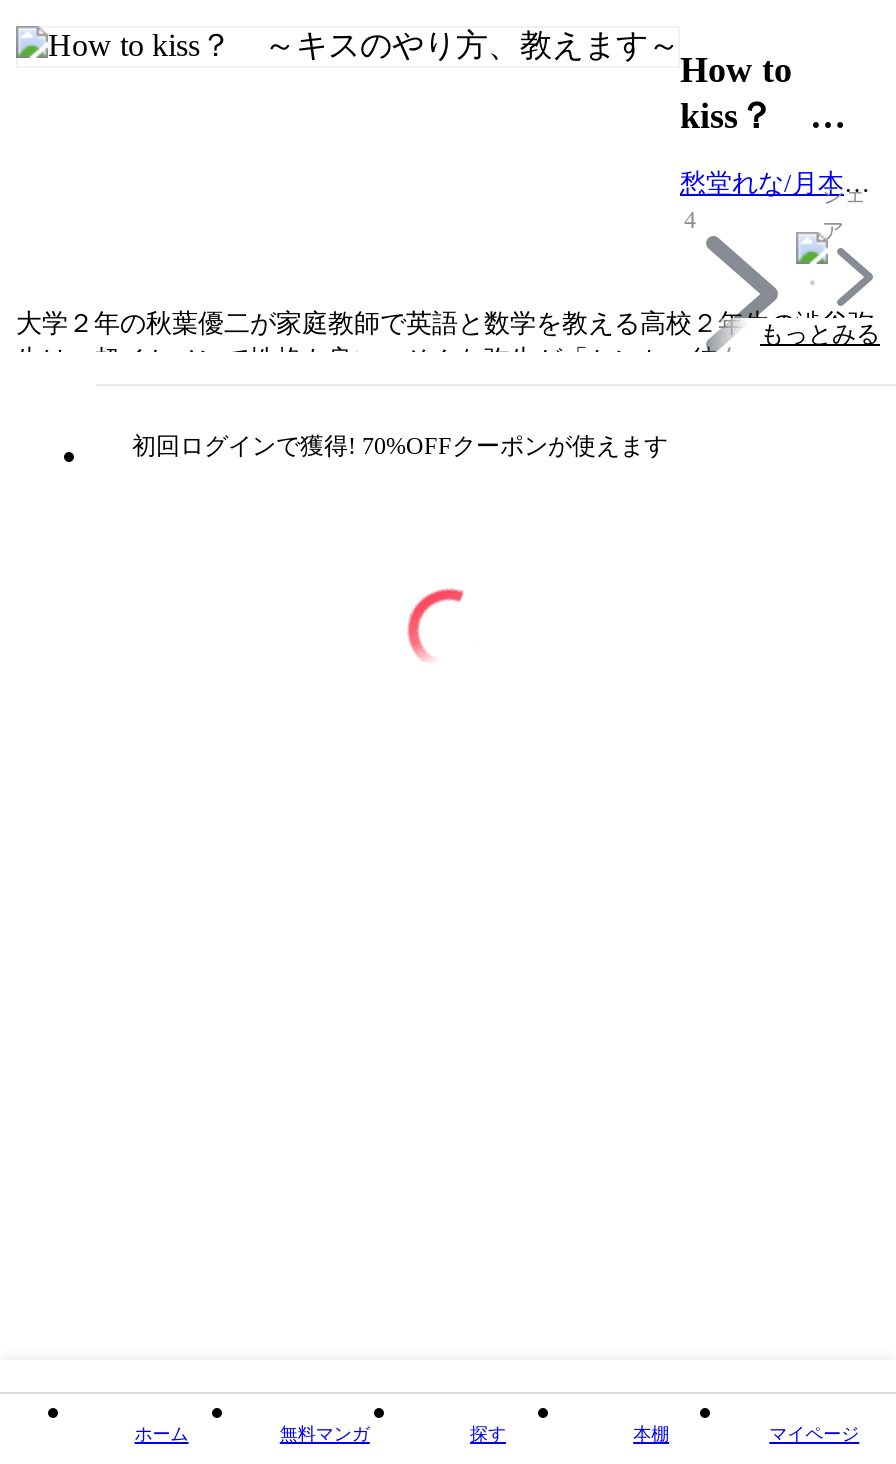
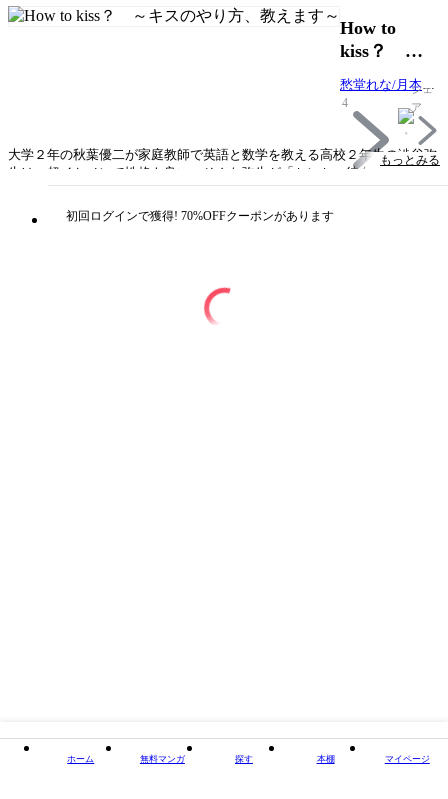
- 初回ログインで獲得! 70%OFFクーポンが使えます
+ 初回ログインで獲得! 70%OFFクーポンがあります
